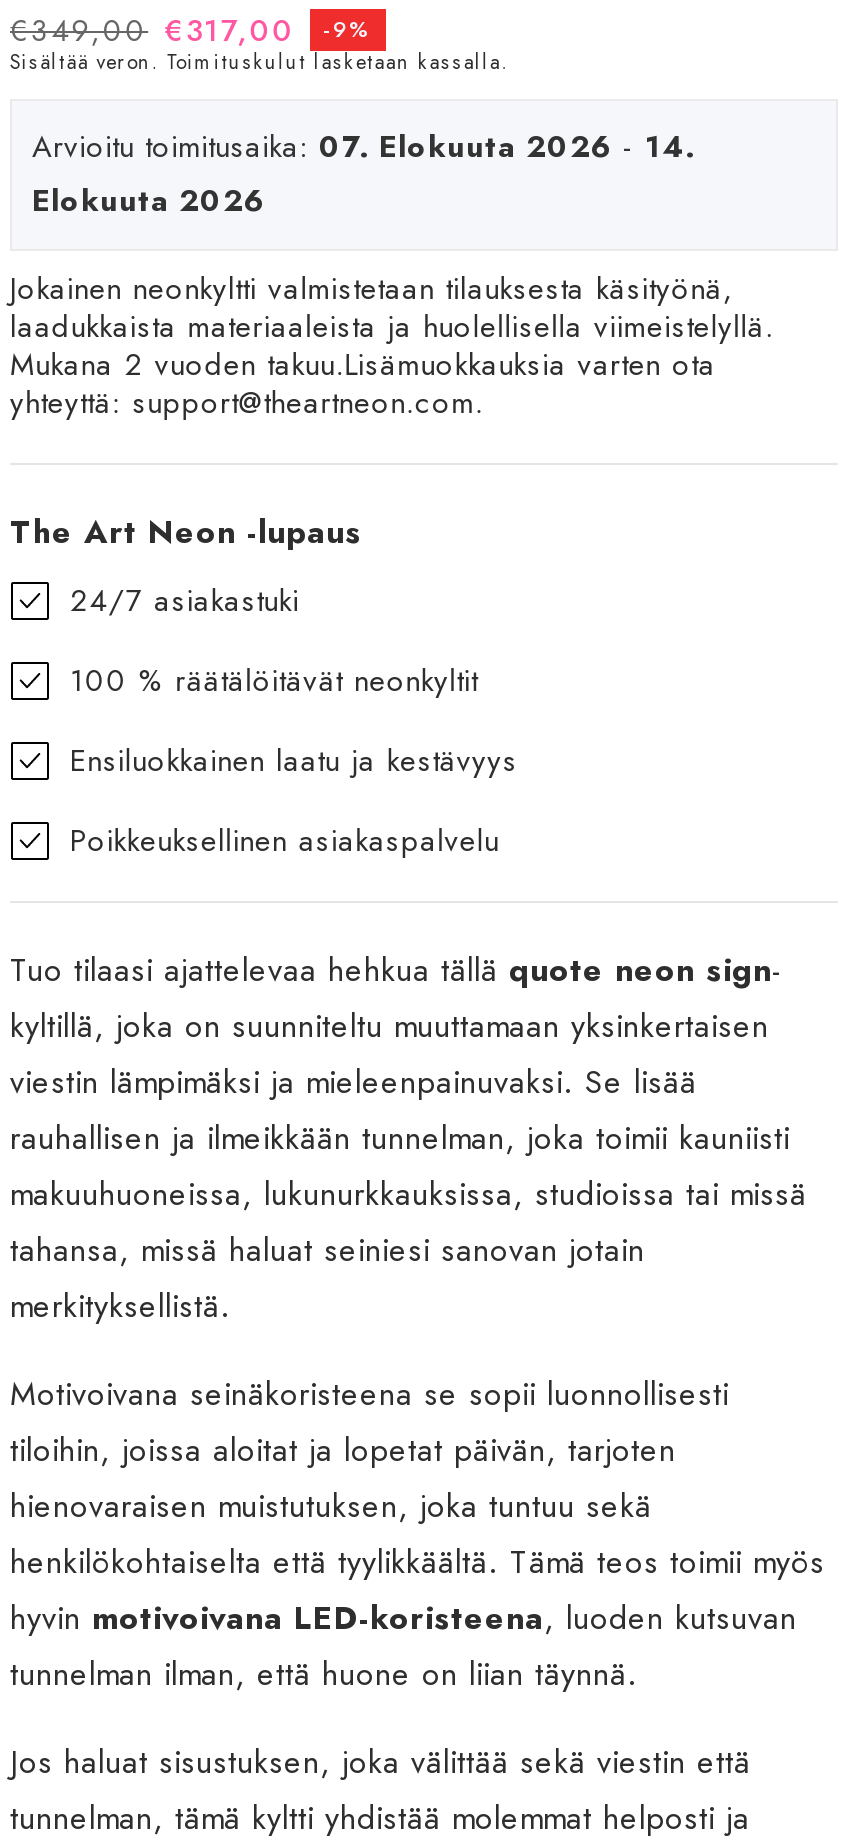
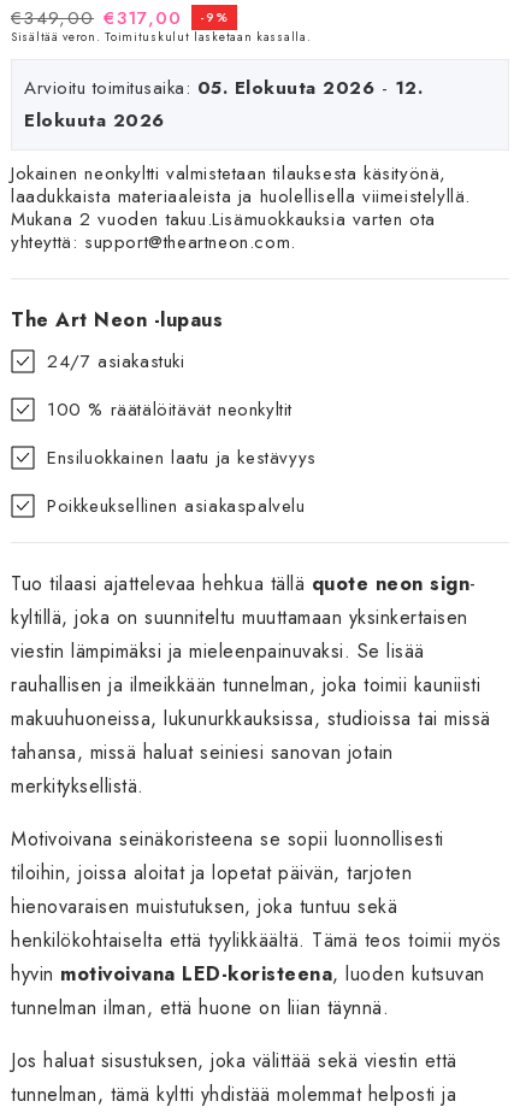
- Arvioitu toimitusaika: 07. Elokuuta 2026 - 14.
+ Arvioitu toimitusaika: 05. Elokuuta 2026 - 12.
